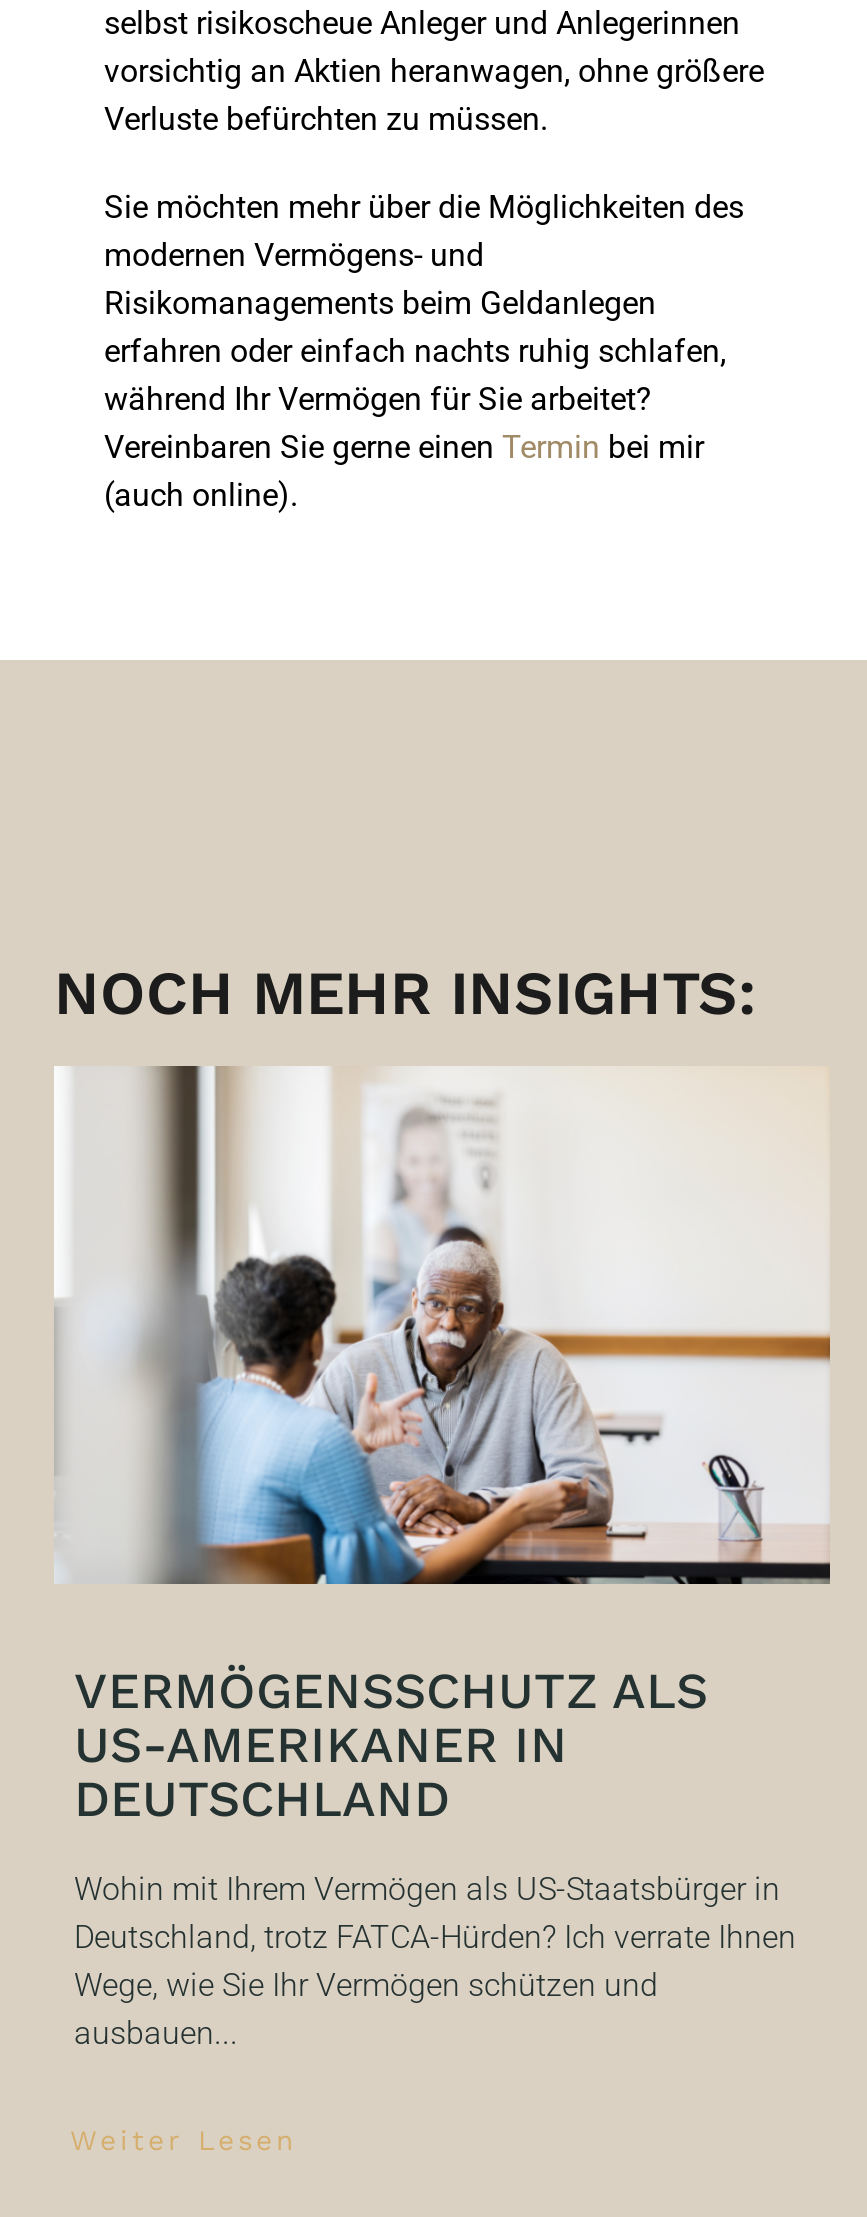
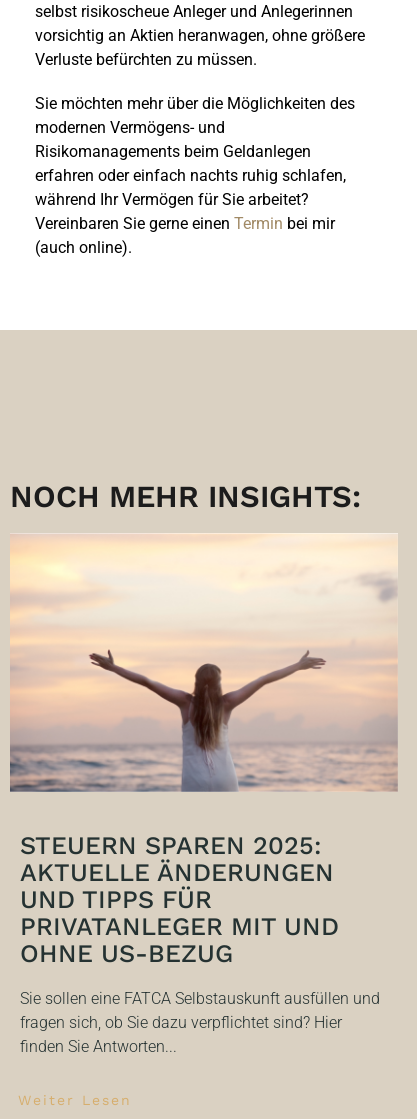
- [image]
- VERMÖGENSSCHUTZ ALS
- US-AMERIKANER IN
- DEUTSCHLAND
+ [image]
+ STEUERN SPAREN 2025:
+ AKTUELLE ÄNDERUNGEN
+ UND TIPPS FÜR
+ PRIVATANLEGER MIT UND
+ OHNE US-BEZUG

- Wohin mit Ihrem Vermögen als US-Staatsbürger in
- Deutschland, trotz FATCA-Hürden? Ich verrate Ihnen
- Wege, wie Sie Ihr Vermögen schützen und
- ausbauen...
+ Sie sollen eine FATCA Selbstauskunft ausfüllen und
+ fragen sich, ob Sie dazu verpflichtet sind? Hier
+ finden Sie Antworten...
